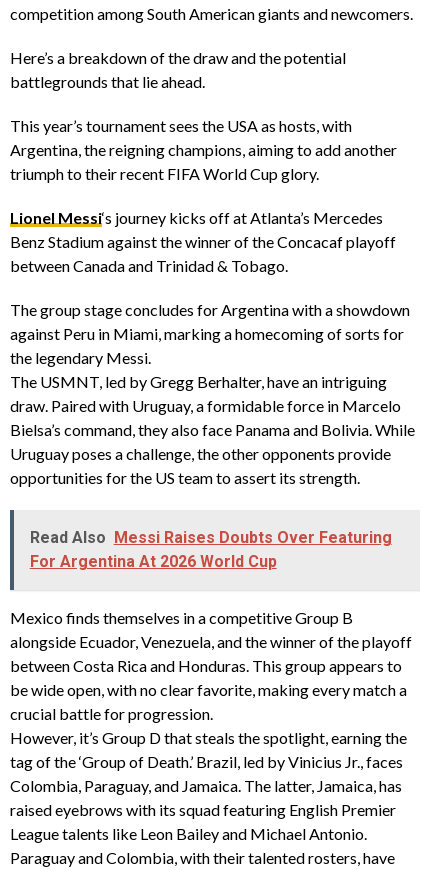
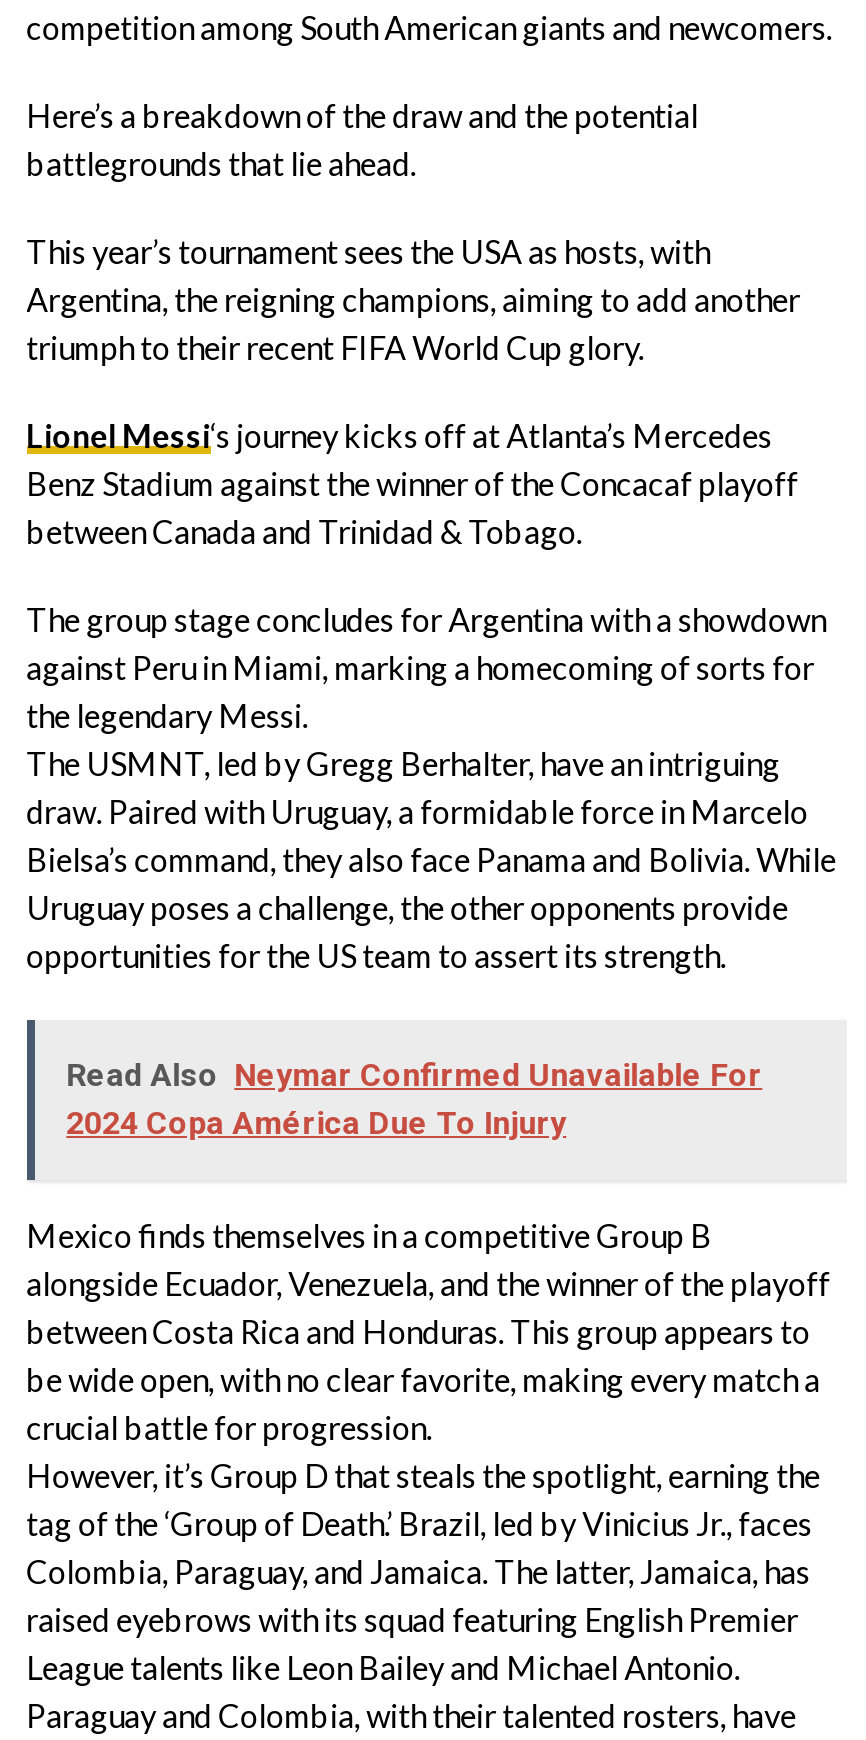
- Read Also Messi Raises Doubts Over Featuring
- For Argentina At 2026 World Cup
+ Read Also Neymar Confirmed Unavailable For
+ 2024 Copa América Due To Injury
